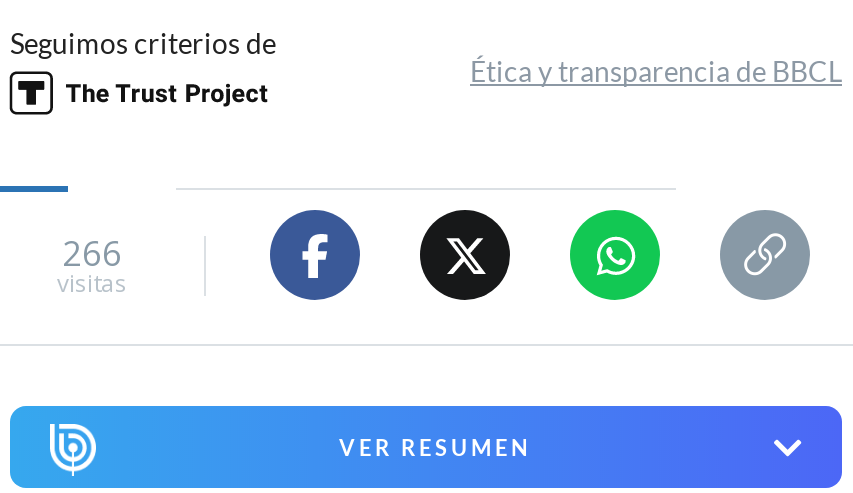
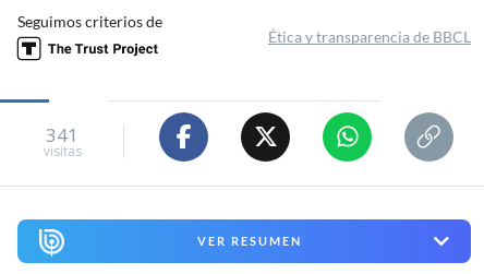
- 266
+ 341
